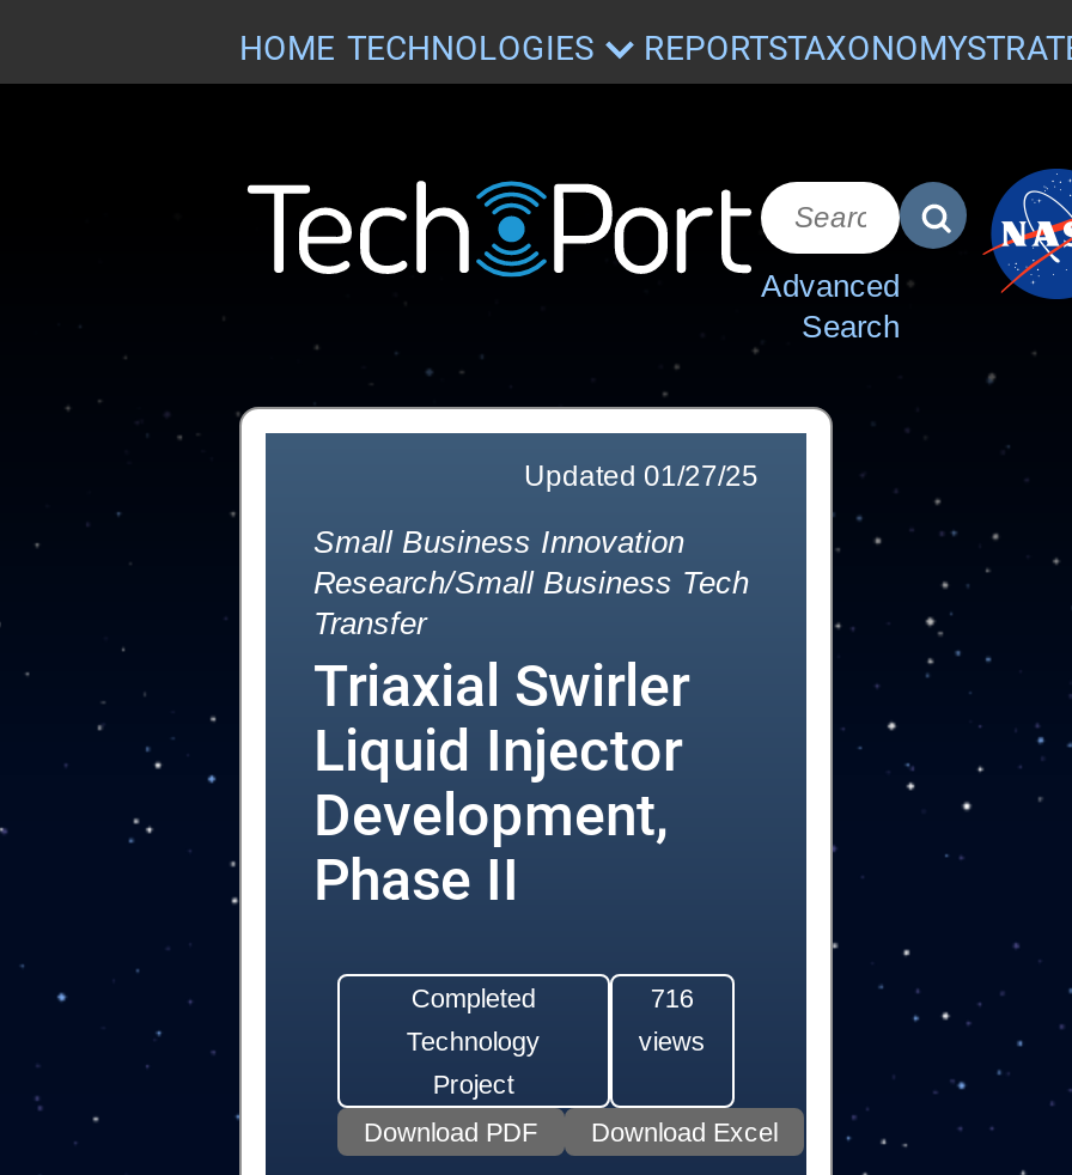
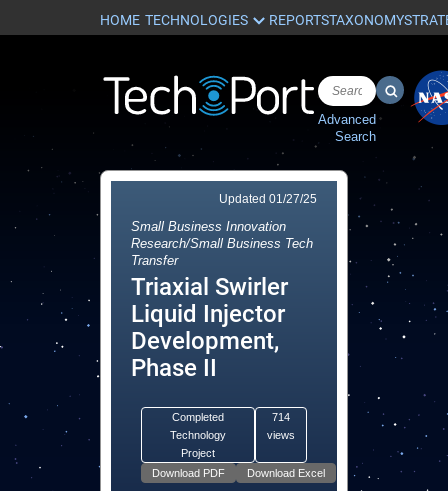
- 716
+ 714
